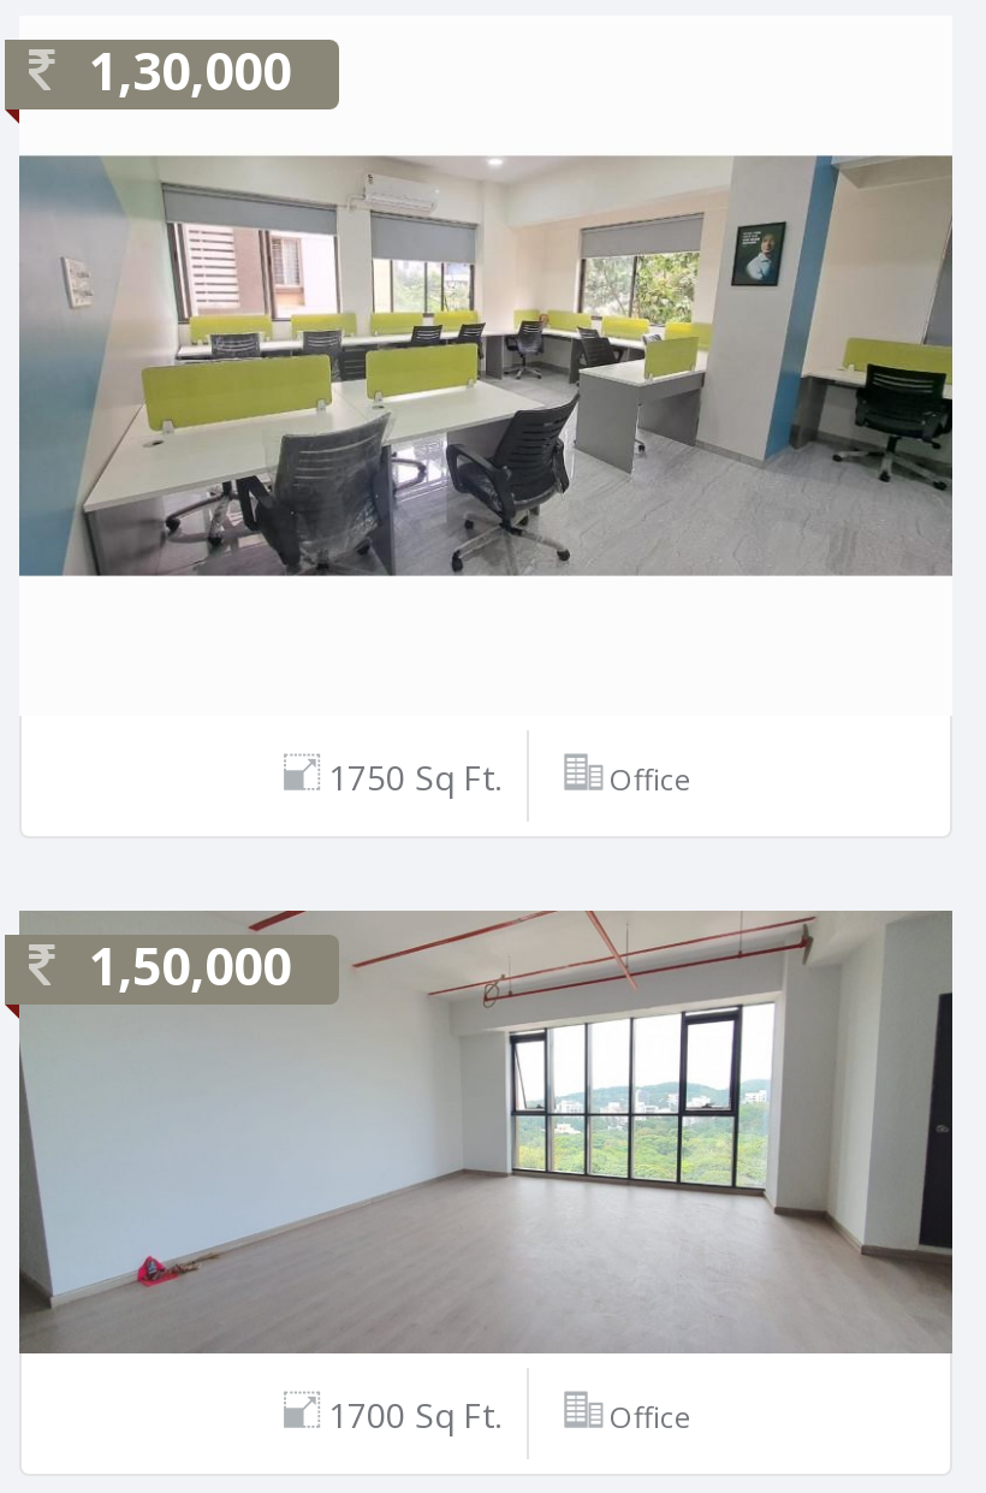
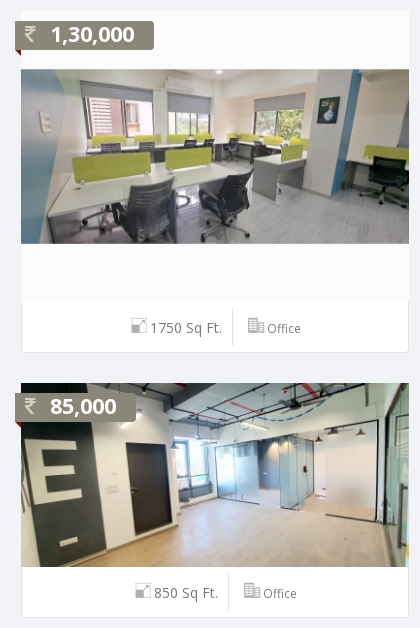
- [image]
- 1,50,000
+ [image]
+ 85,000

- 1700 Sq Ft.
+ 850 Sq Ft.
